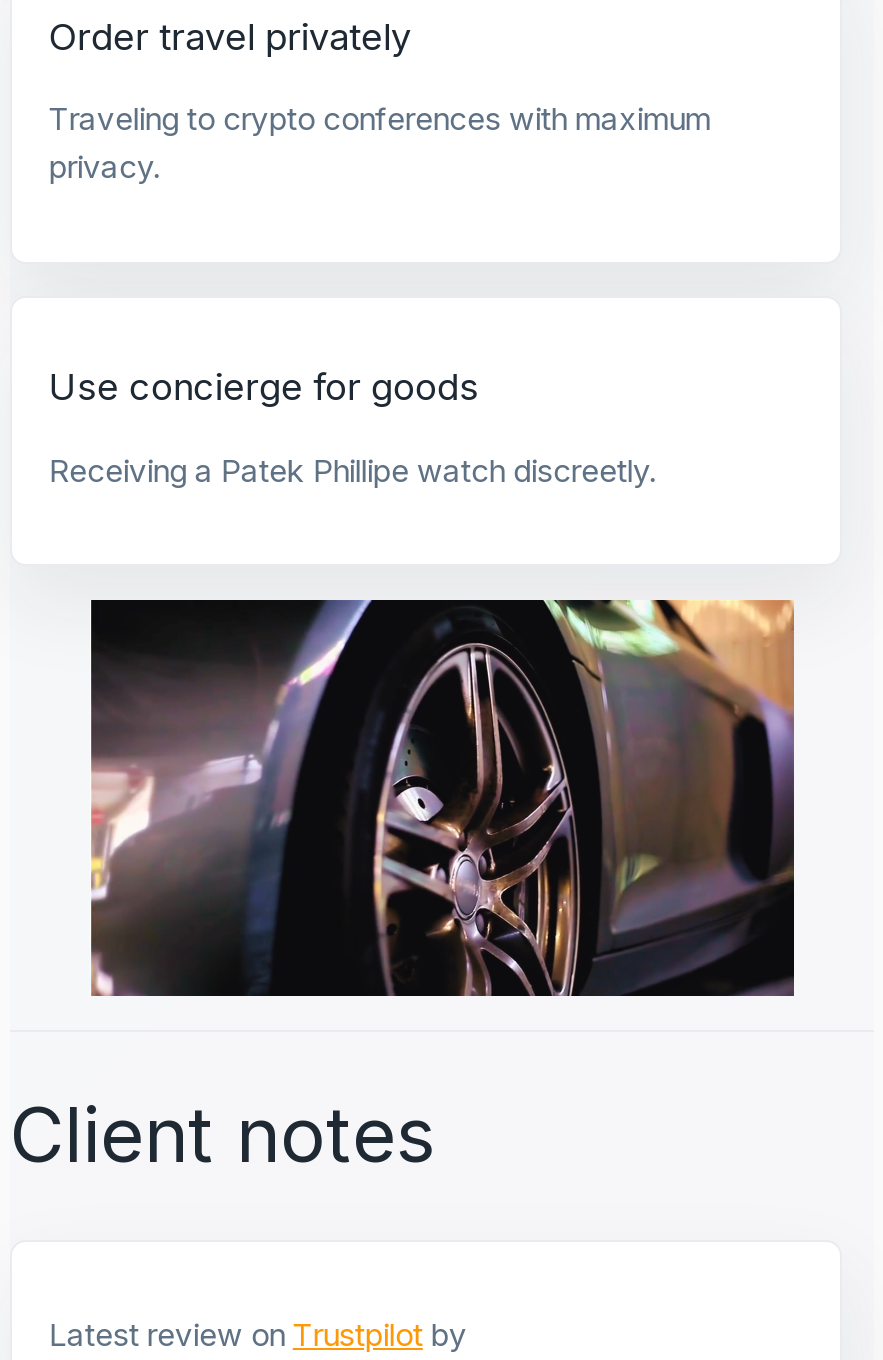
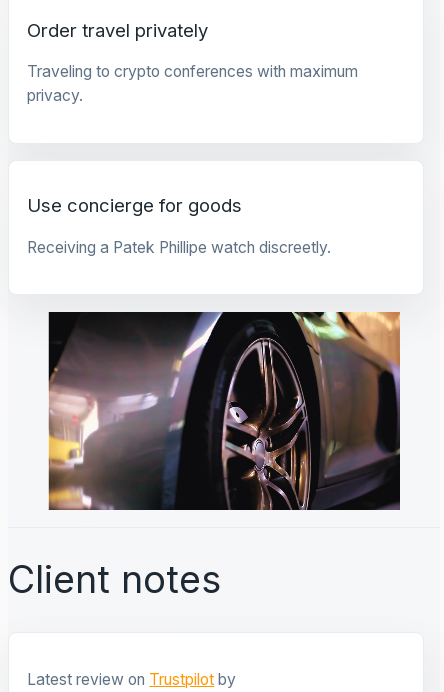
- [image]
+ [image]
